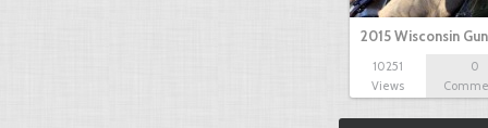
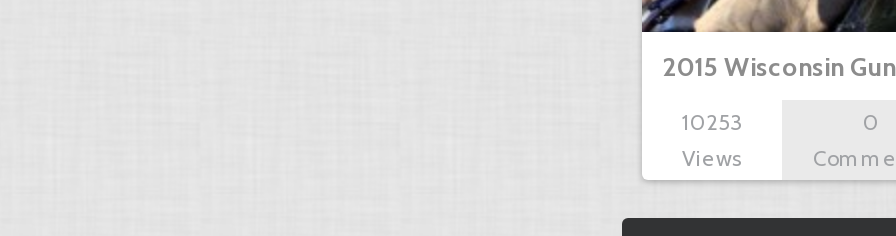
- 10251
+ 10253
